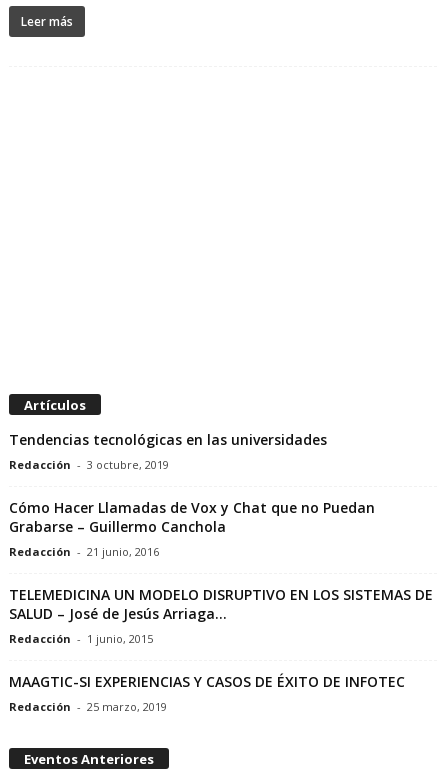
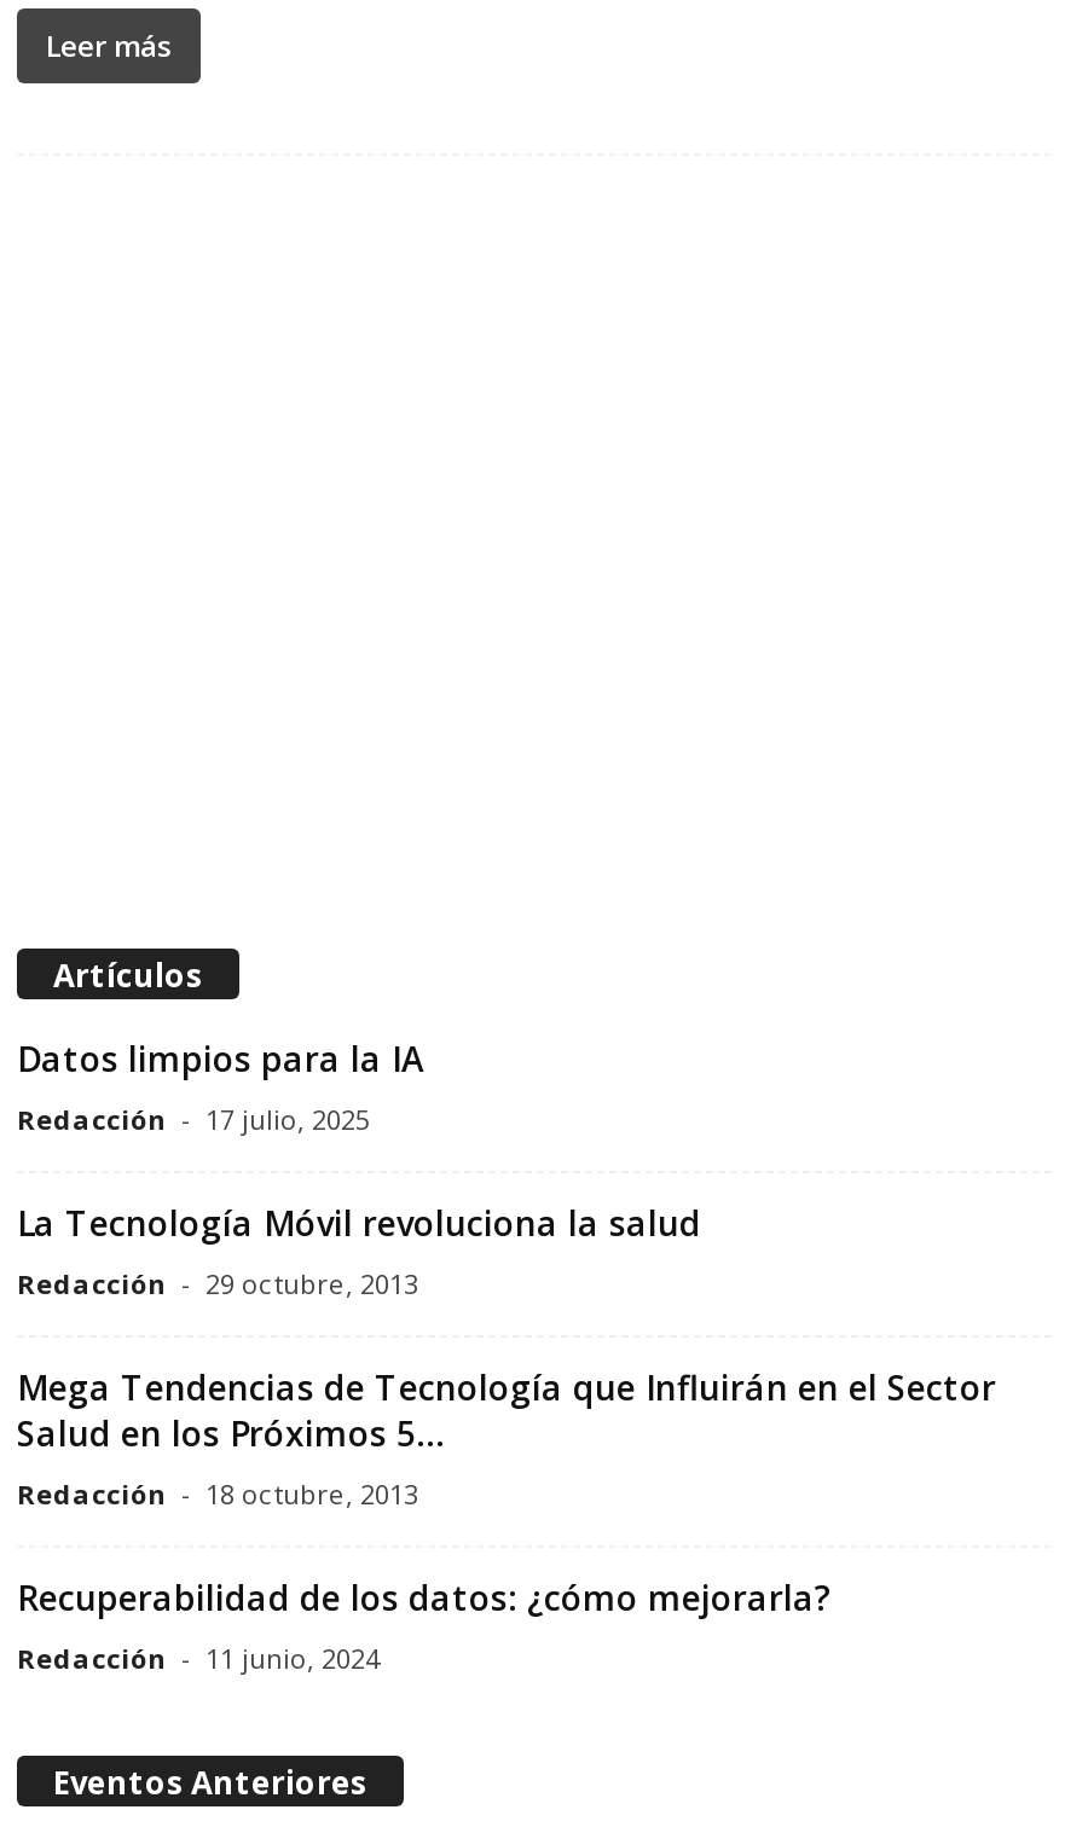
- Tendencias tecnológicas en las universidades
- Redacción - 3 octubre, 2019
+ Datos limpios para la IA
+ Redacción - 17 julio, 2025

- Cómo Hacer Llamadas de Vox y Chat que no Puedan
- Grabarse – Guillermo Canchola
- Redacción - 21 junio, 2016
+ La Tecnología Móvil revoluciona la salud
+ Redacción - 29 octubre, 2013

- TELEMEDICINA UN MODELO DISRUPTIVO EN LOS SISTEMAS DE
- SALUD – José de Jesús Arriaga...
- Redacción - 1 junio, 2015
+ Mega Tendencias de Tecnología que Influirán en el Sector
+ Salud en los Próximos 5...
+ Redacción - 18 octubre, 2013

- MAAGTIC-SI EXPERIENCIAS Y CASOS DE ÉXITO DE INFOTEC
- Redacción - 25 marzo, 2019
+ Recuperabilidad de los datos: ¿cómo mejorarla?
+ Redacción - 11 junio, 2024
